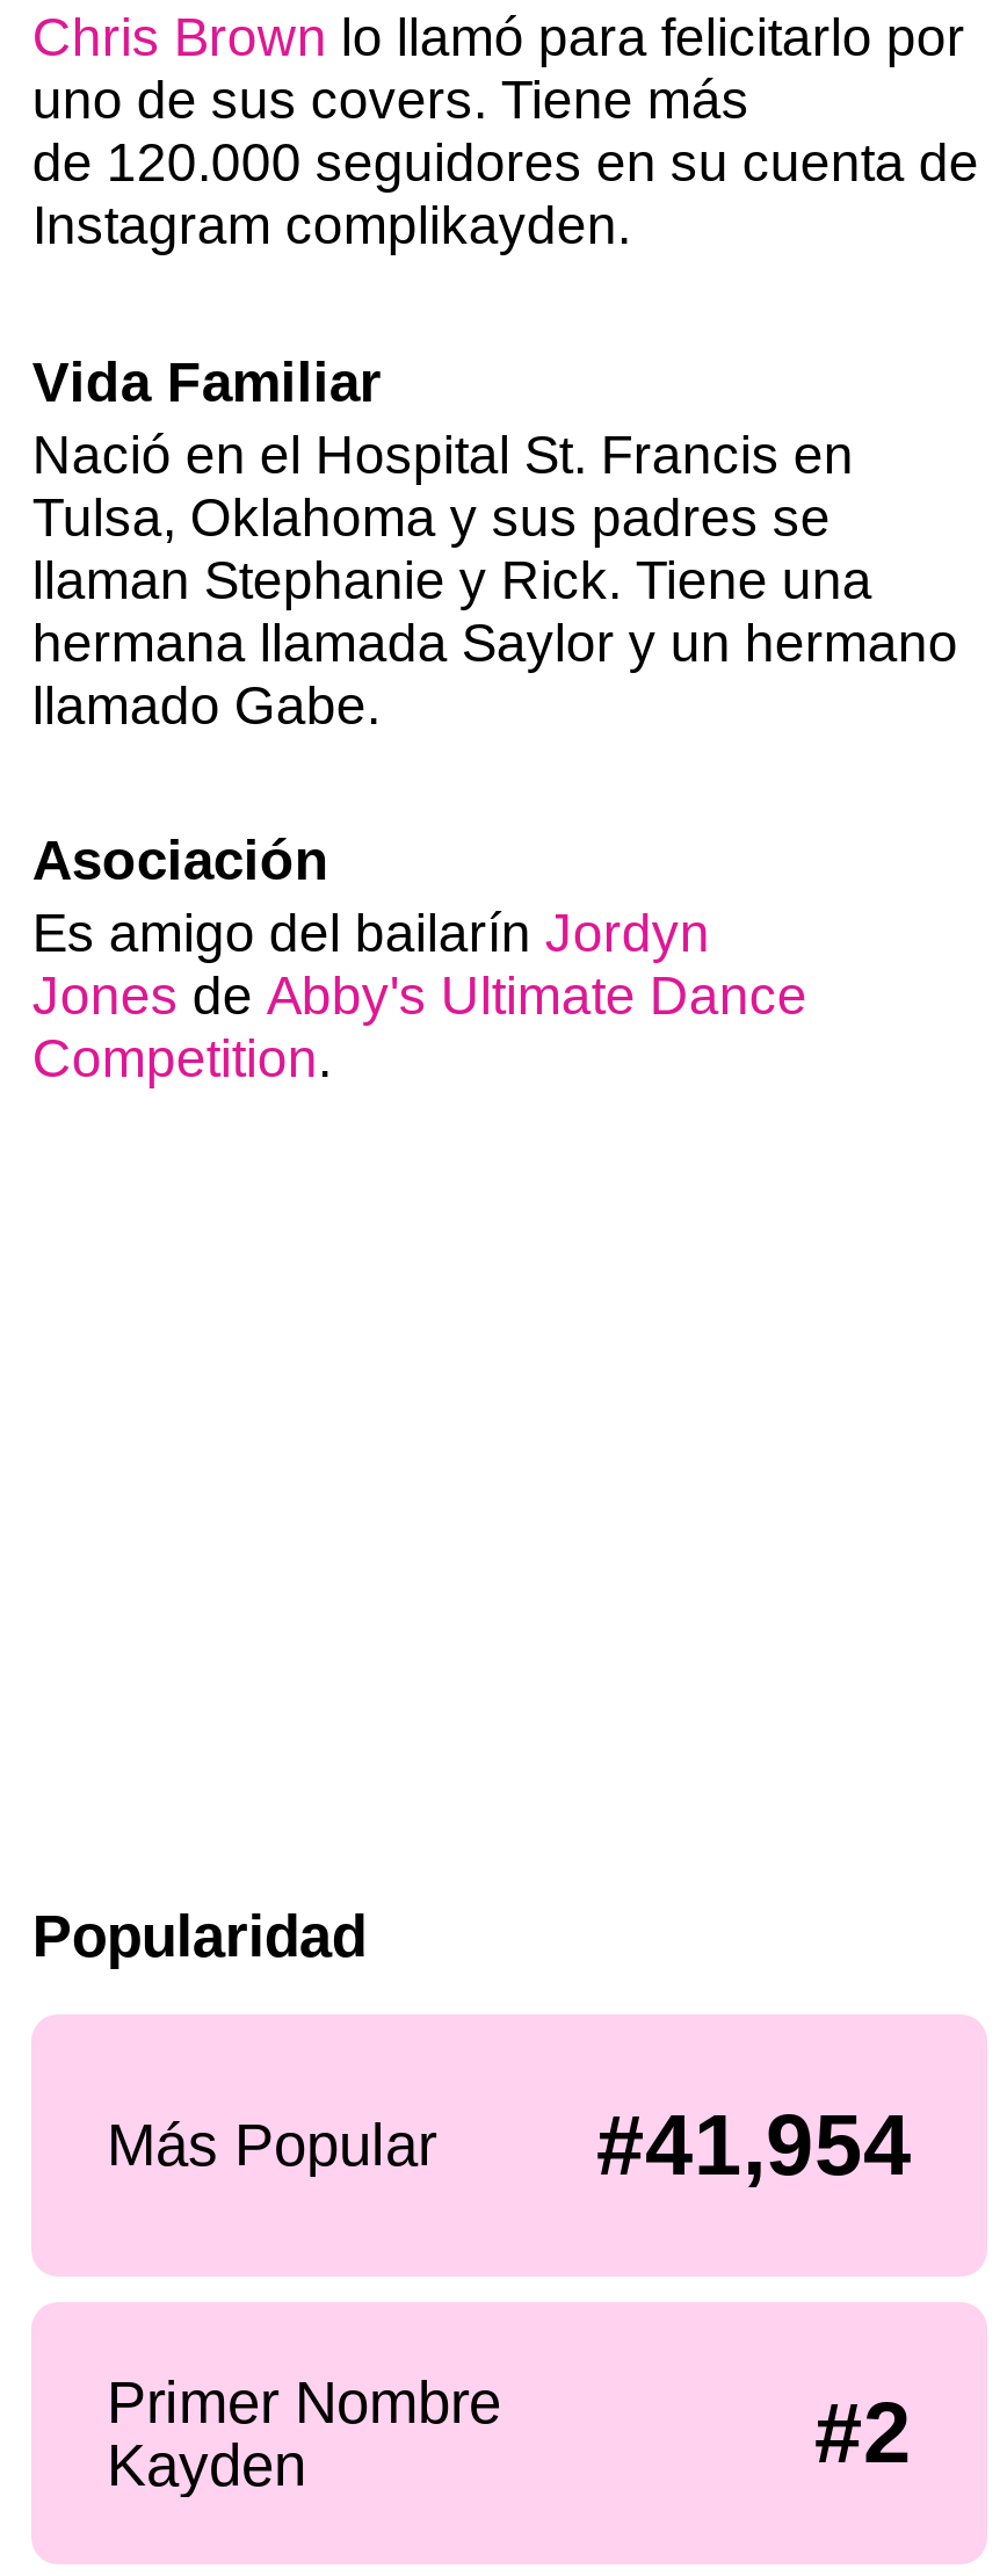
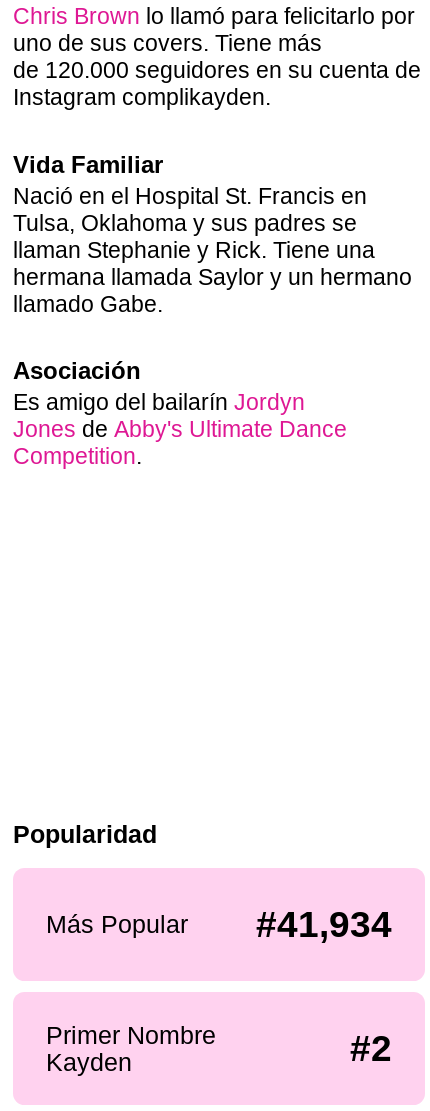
- #41,954
+ #41,934
